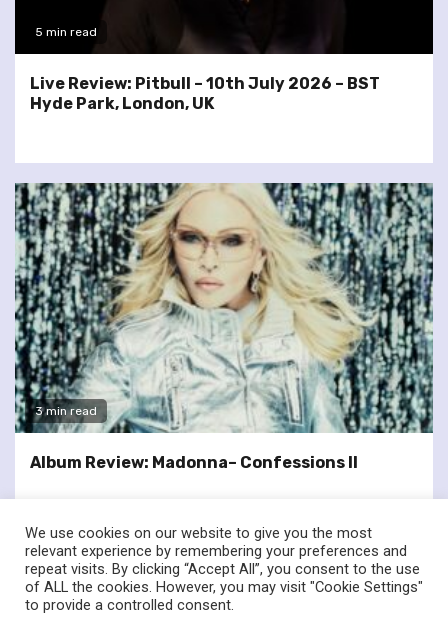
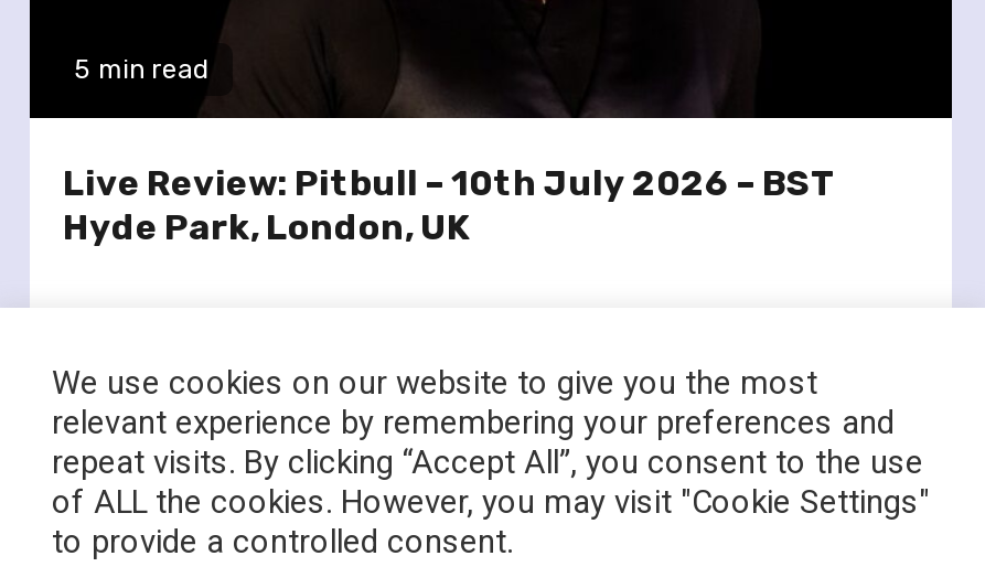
- [image]
- 3 min read
- Album Review: Madonna– Confessions II
